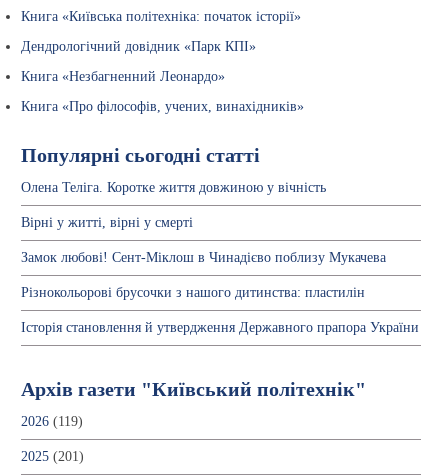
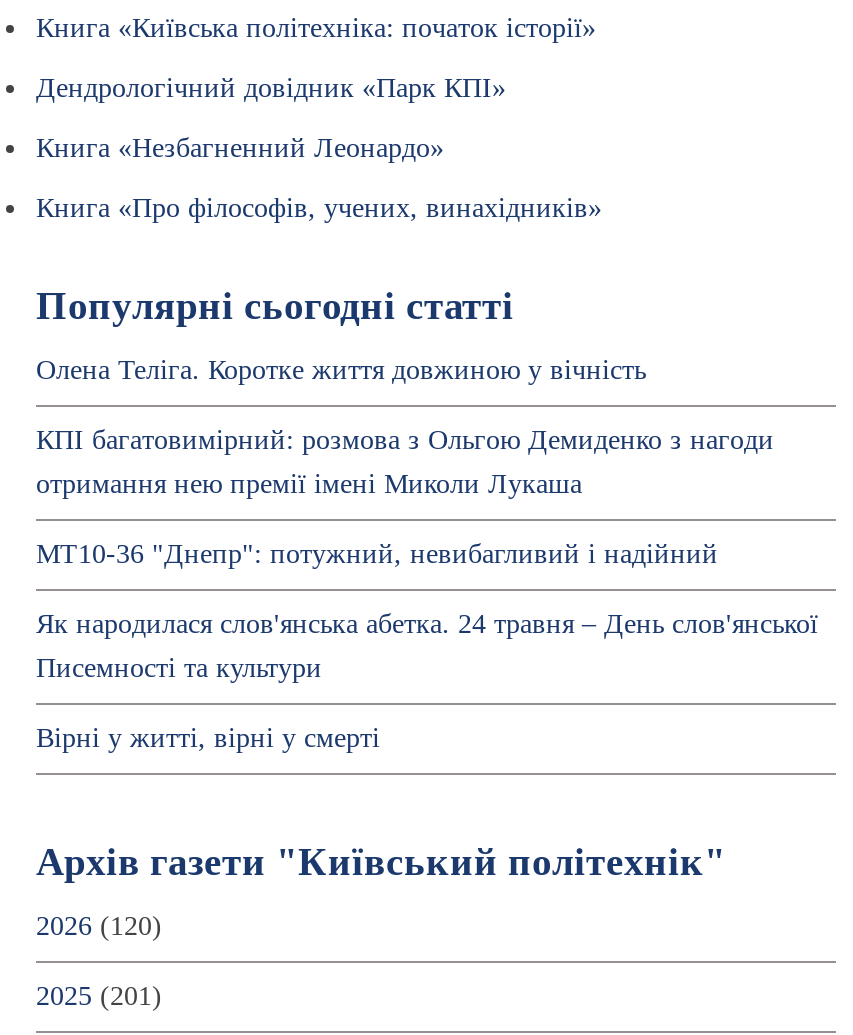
+ КПІ багатовимірний: розмова з Ольгою Демиденко з нагоди
+ отримання нею премії імені Миколи Лукаша
+ МТ10-36 "Днепр": потужний, невибагливий і надійний
+ Як народилася слов'янська абетка. 24 травня – День слов'янської
+ Писемності та культури

moved down: Вірні у житті, вірні у смерті

- Замок любові! Сент-Міклош в Чинадієво поблизу Мукачева
- Різнокольорові брусочки з нашого дитинства: пластилін
- Історія становлення й утвердження Державного прапора України

- 2026 (119)
+ 2026 (120)
